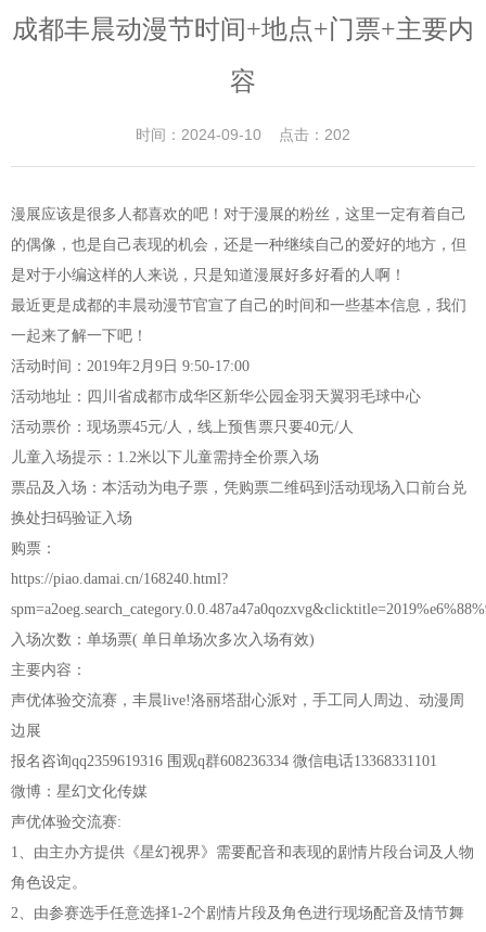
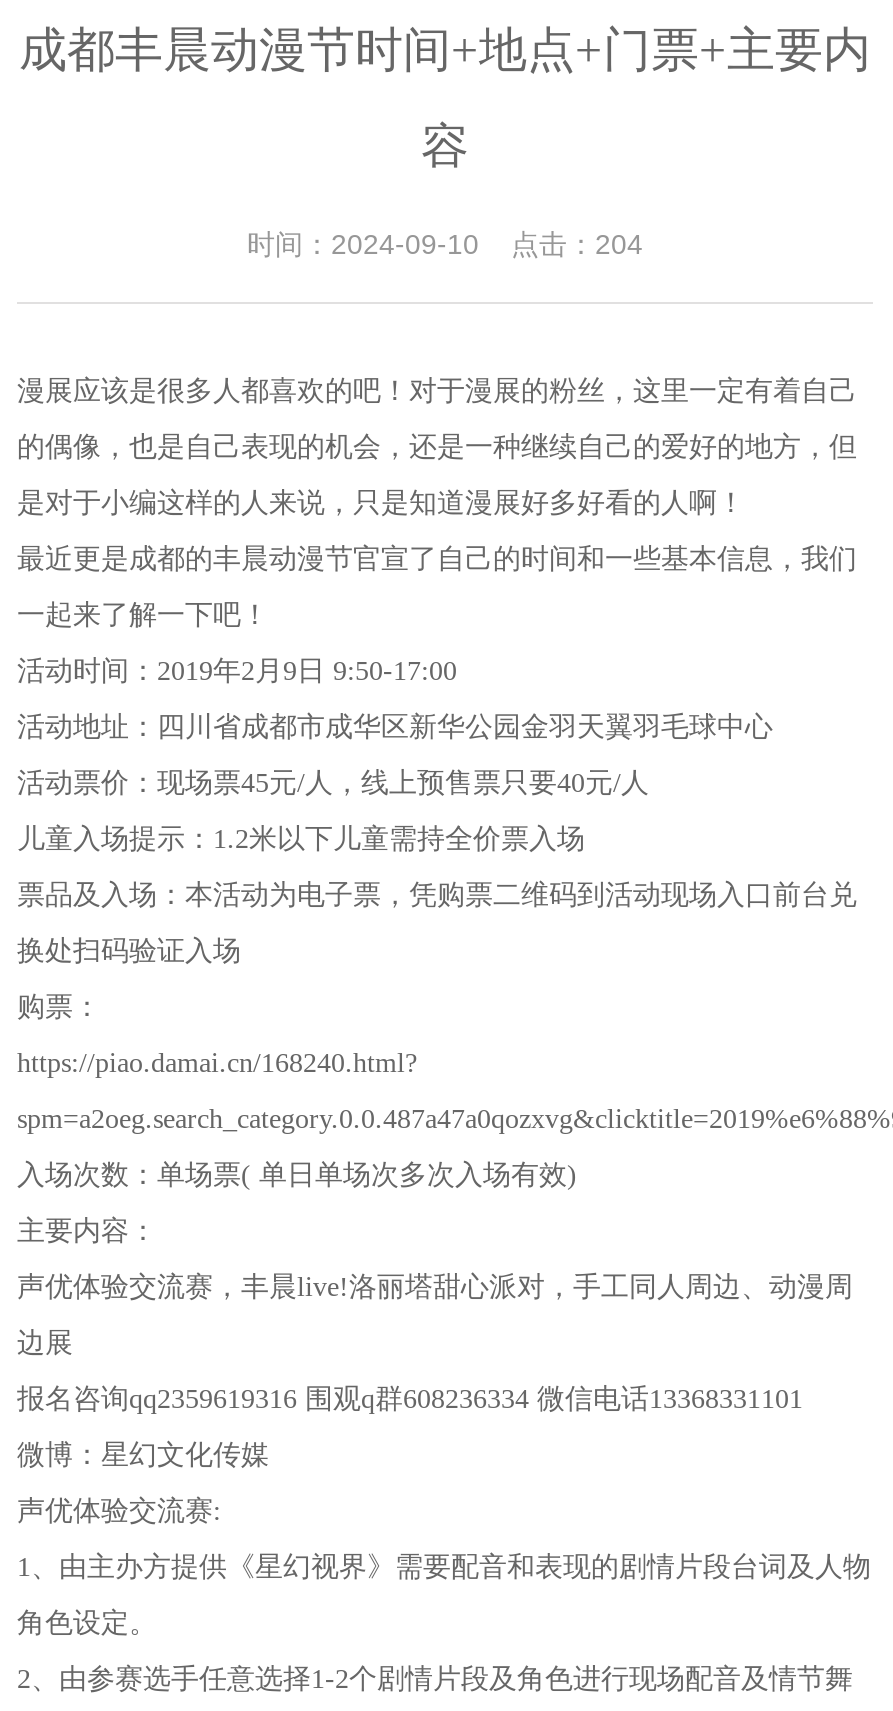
- 时间：2024-09-10 点击：202
+ 时间：2024-09-10 点击：204
